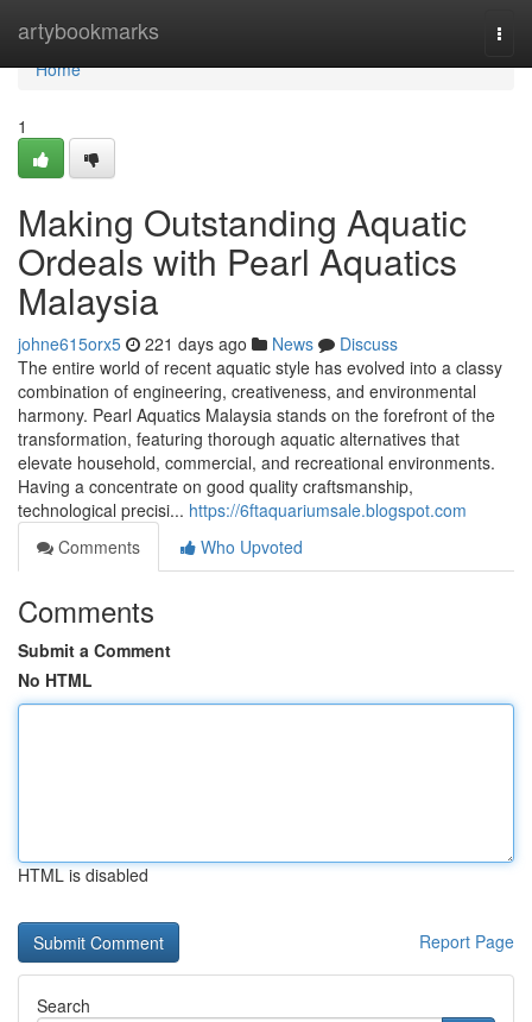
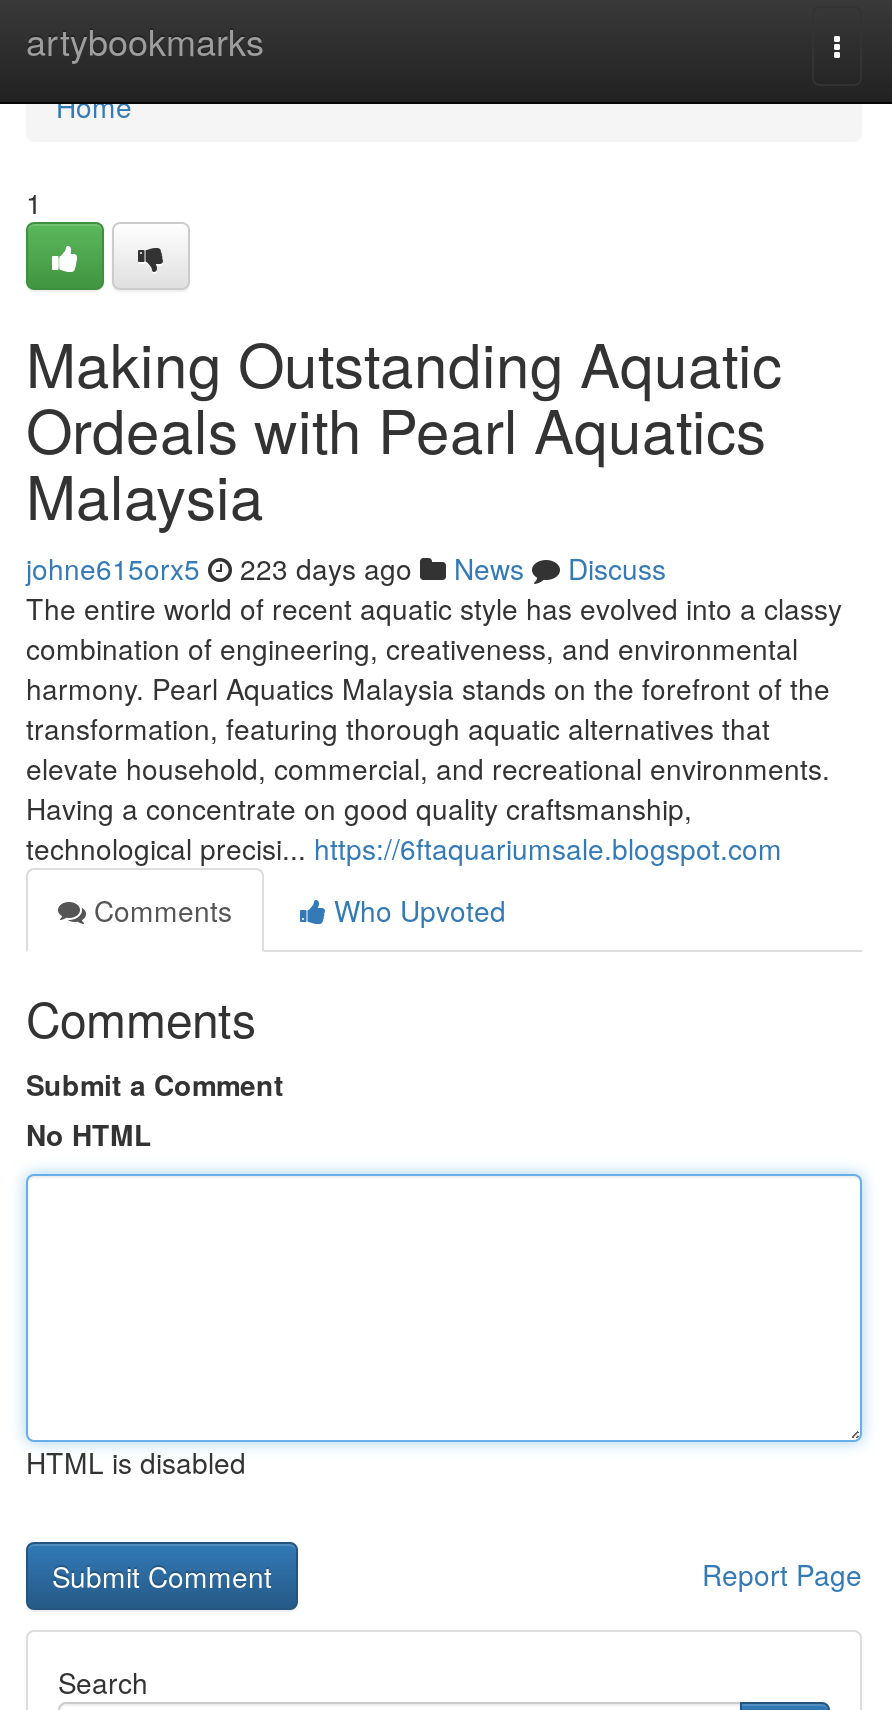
- johne615orx5 221 days ago News Discuss
+ johne615orx5 223 days ago News Discuss
